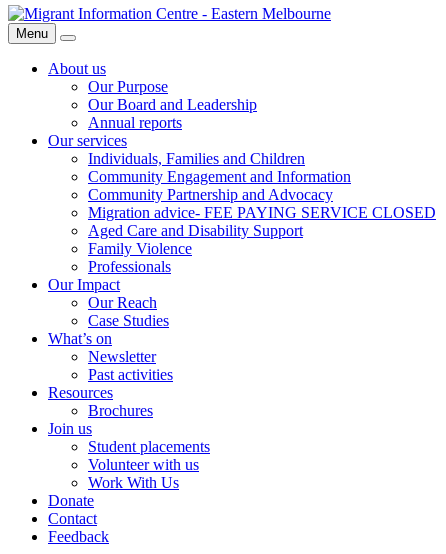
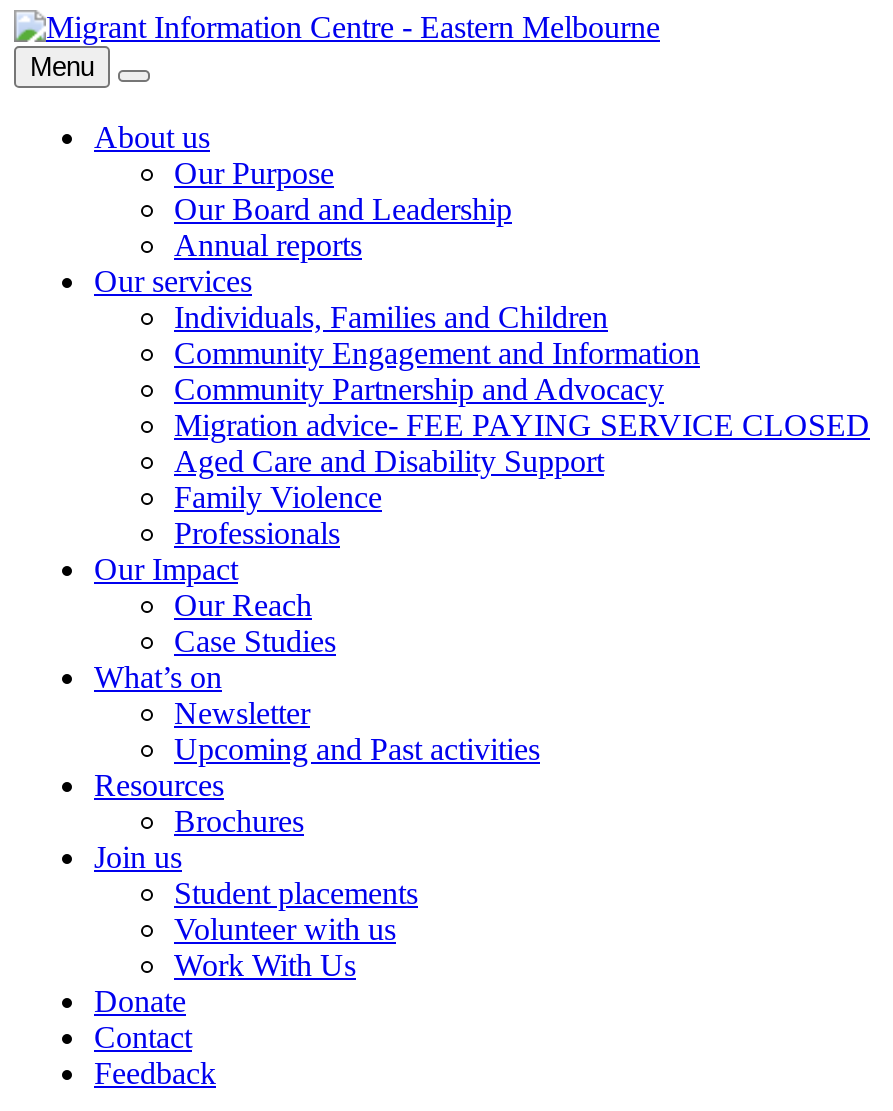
- Past activities
+ Upcoming and Past activities
